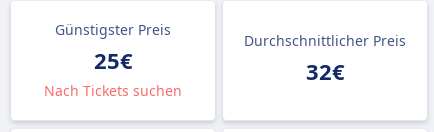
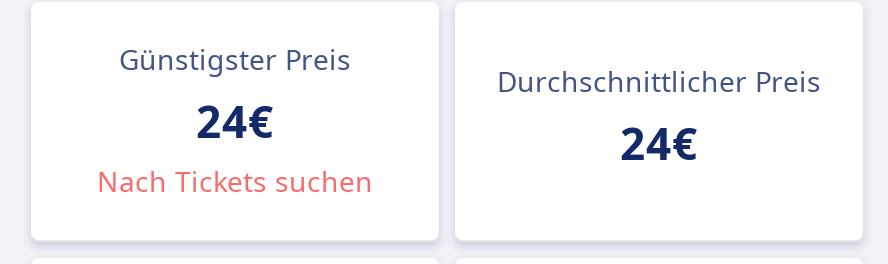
- 25€
+ 24€

- 32€
+ 24€
